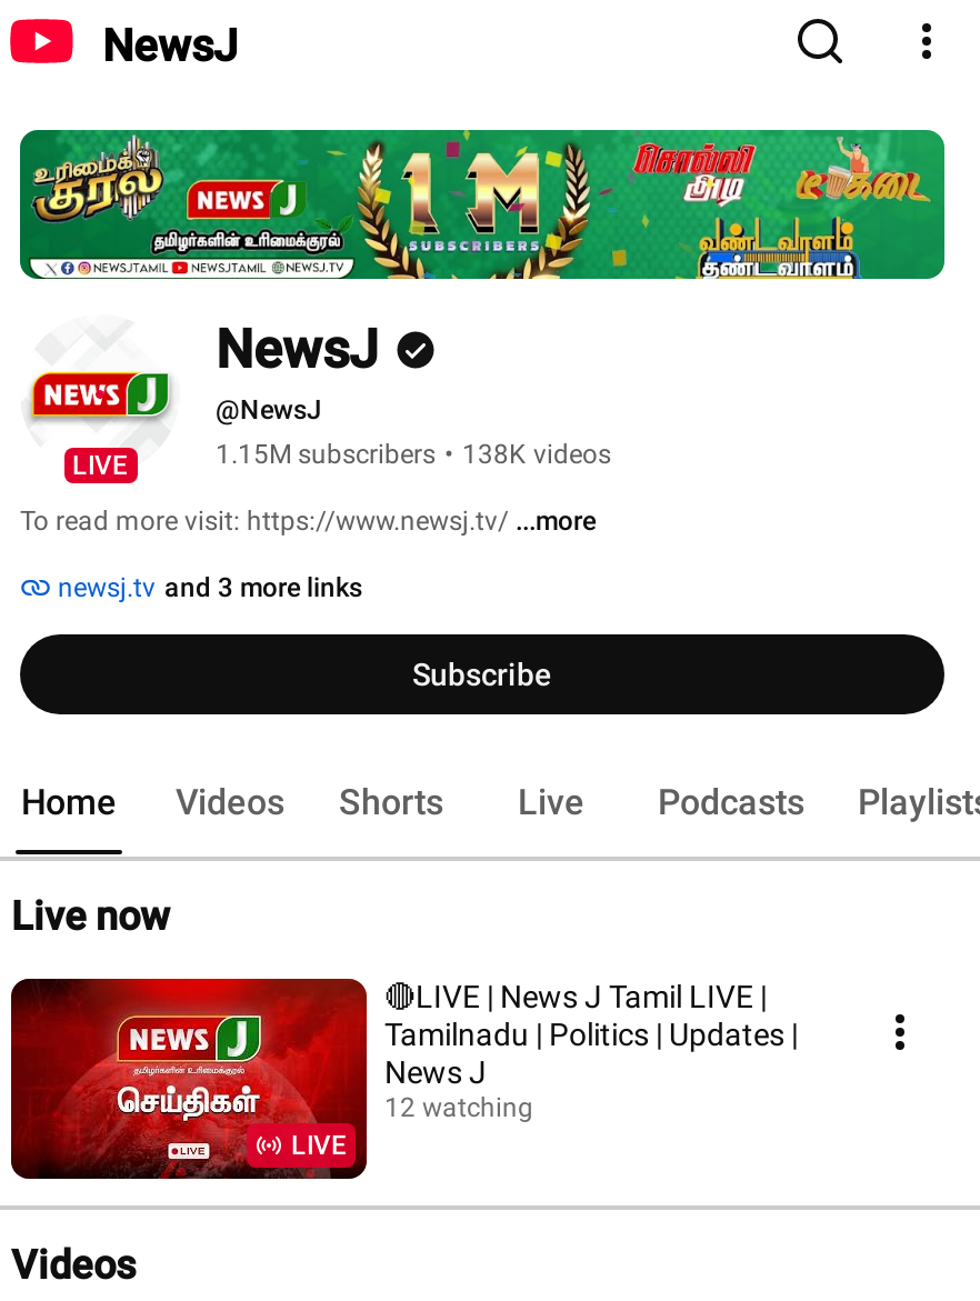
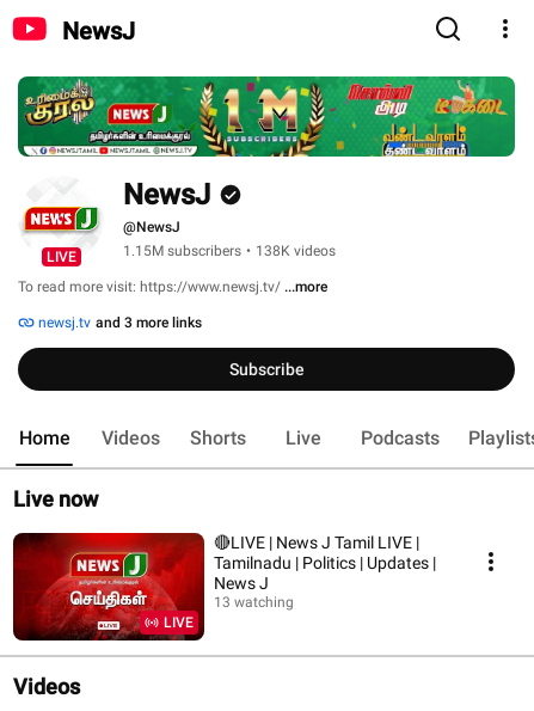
- 12 watching
+ 13 watching
